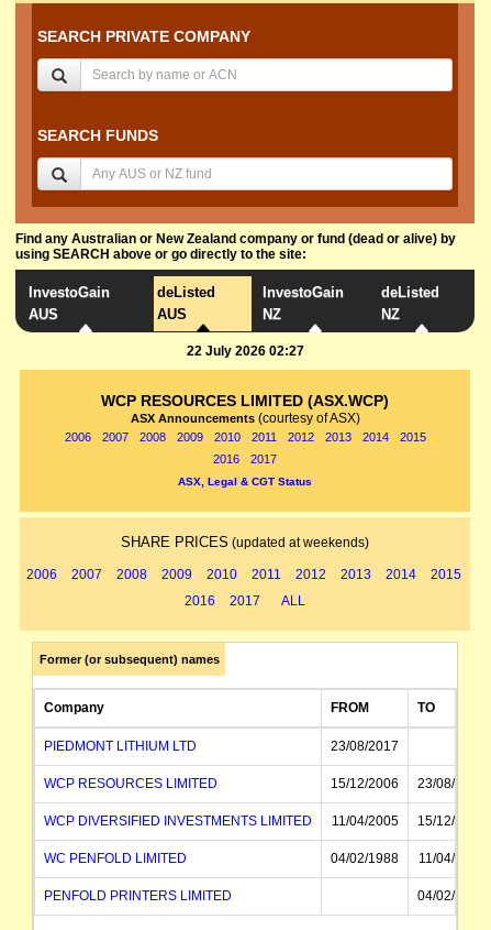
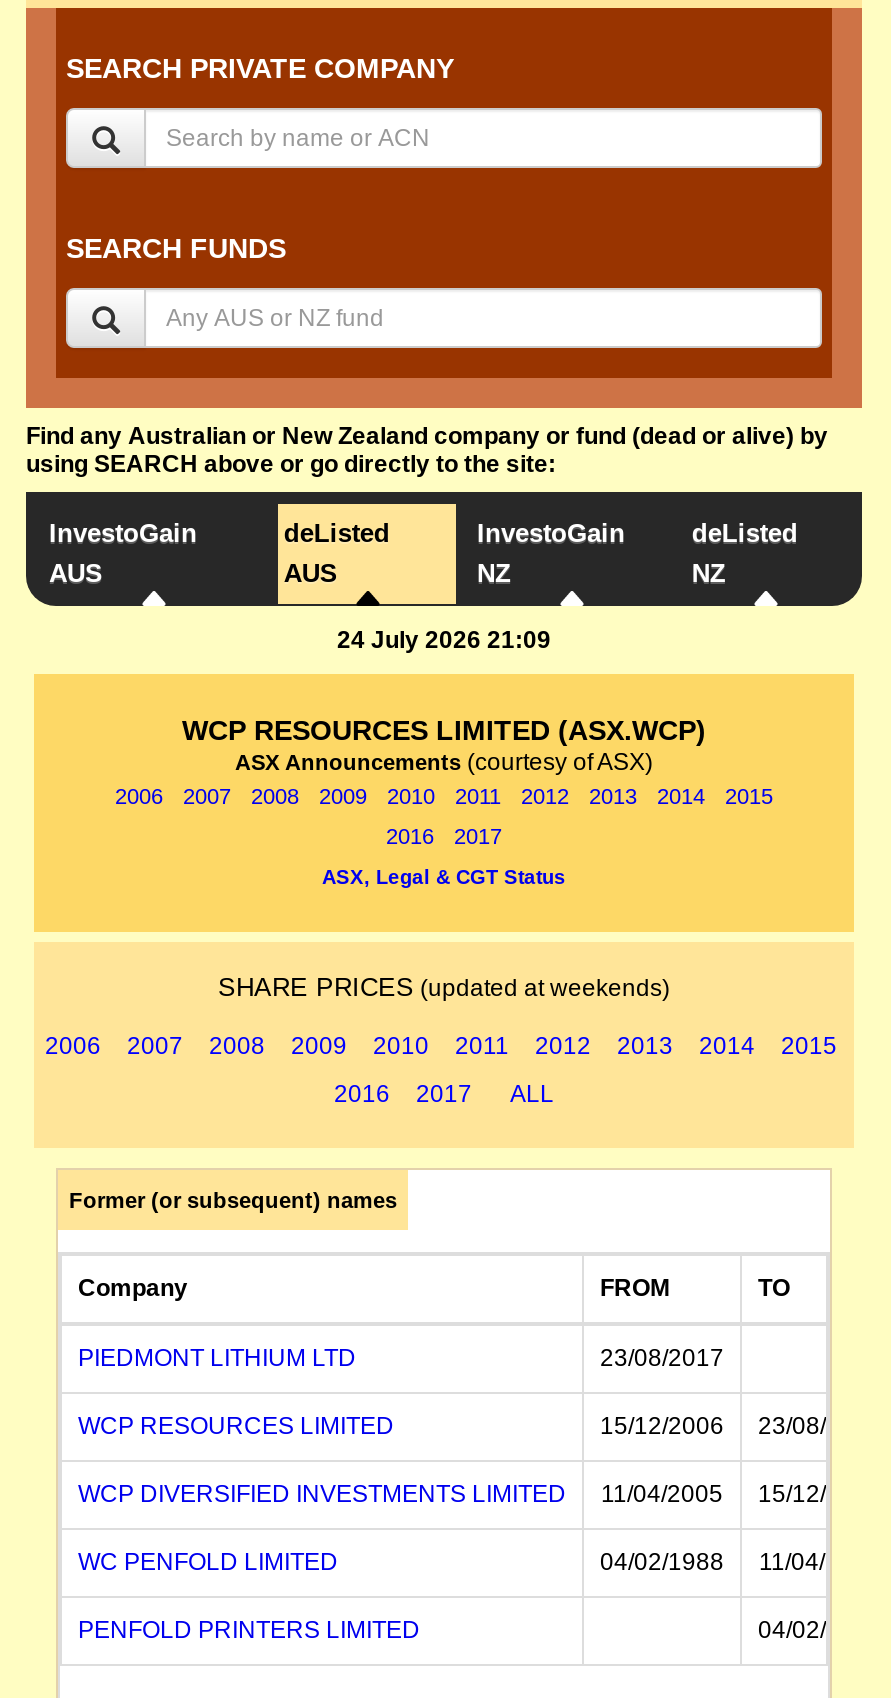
- 22 July 2026 02:27
+ 24 July 2026 21:09
